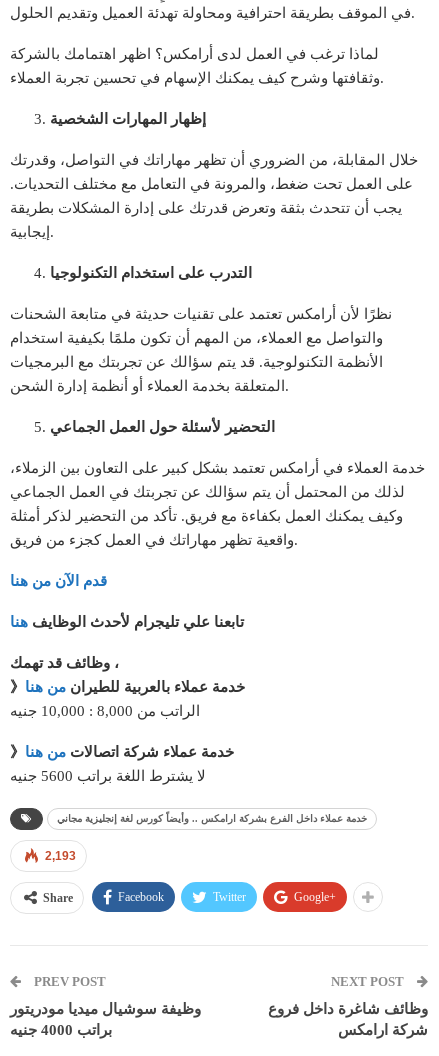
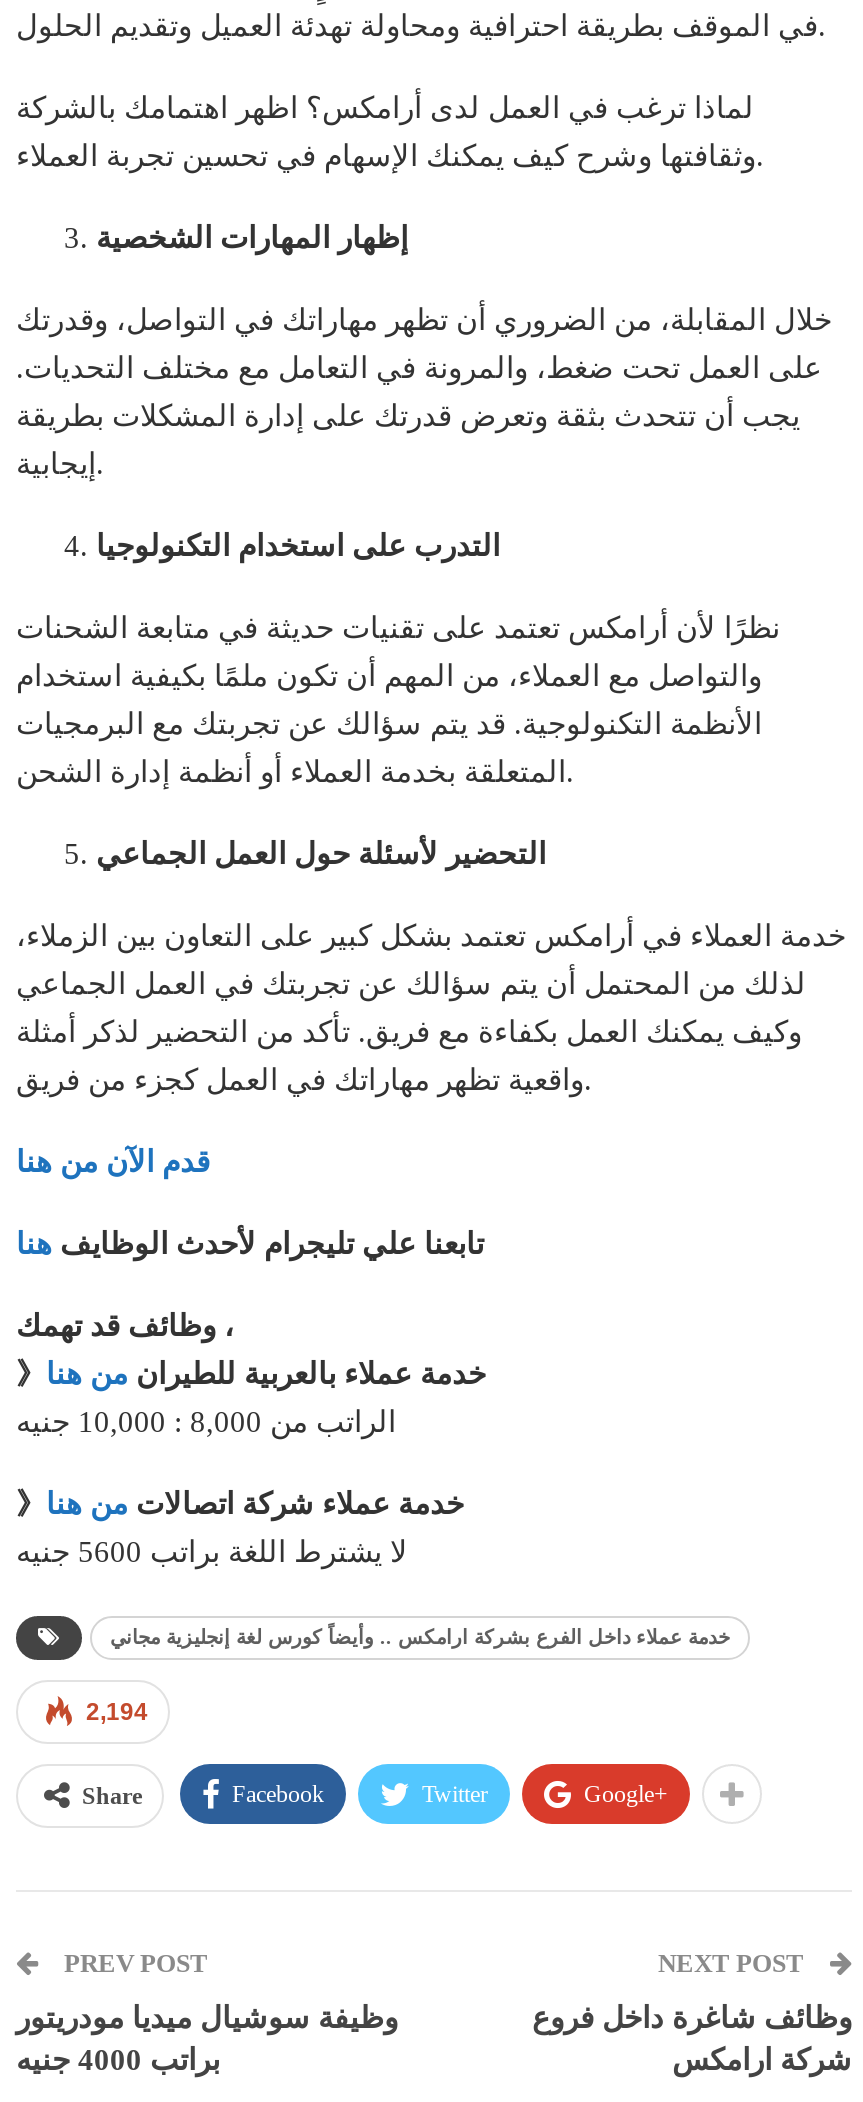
- 2,193
+ 2,194
